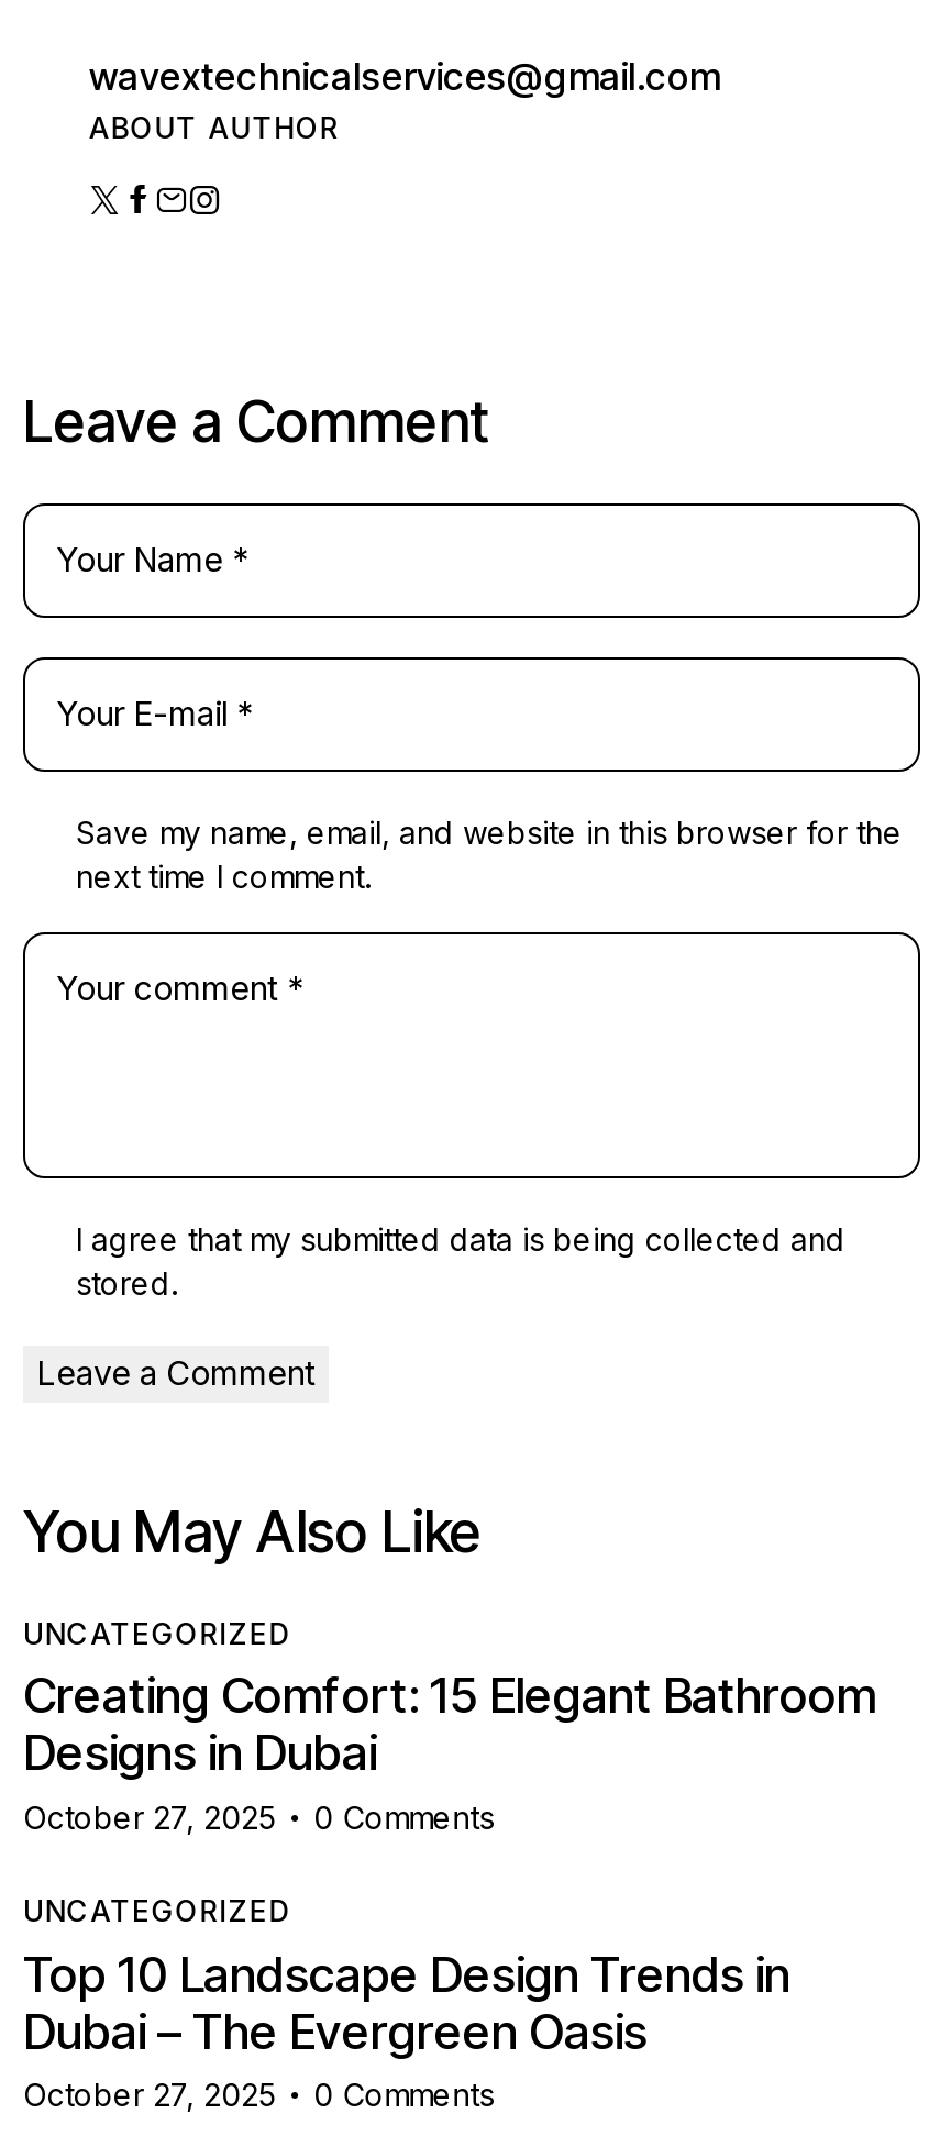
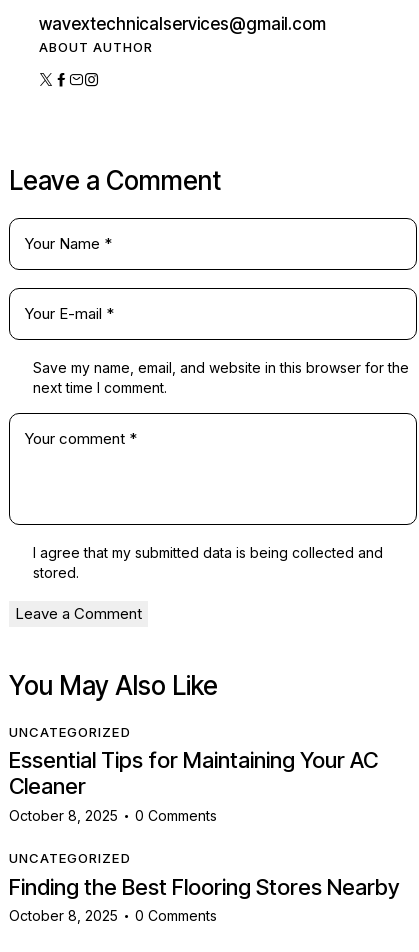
- Creating Comfort: 15 Elegant Bathroom
- Designs in Dubai
- October 27, 2025
+ Essential Tips for Maintaining Your AC
+ Cleaner
+ October 8, 2025

- Top 10 Landscape Design Trends in
- Dubai – The Evergreen Oasis
- October 27, 2025
+ Finding the Best Flooring Stores Nearby
+ October 8, 2025
